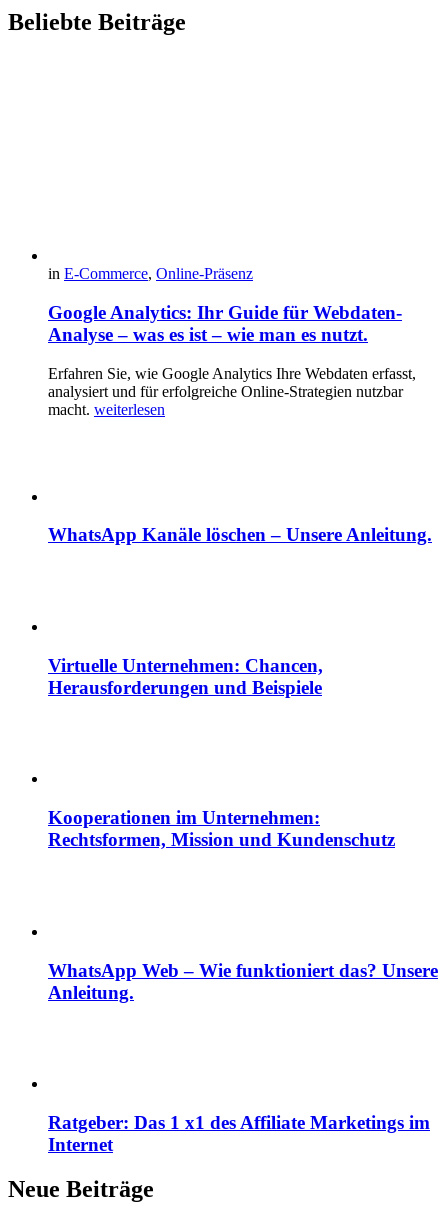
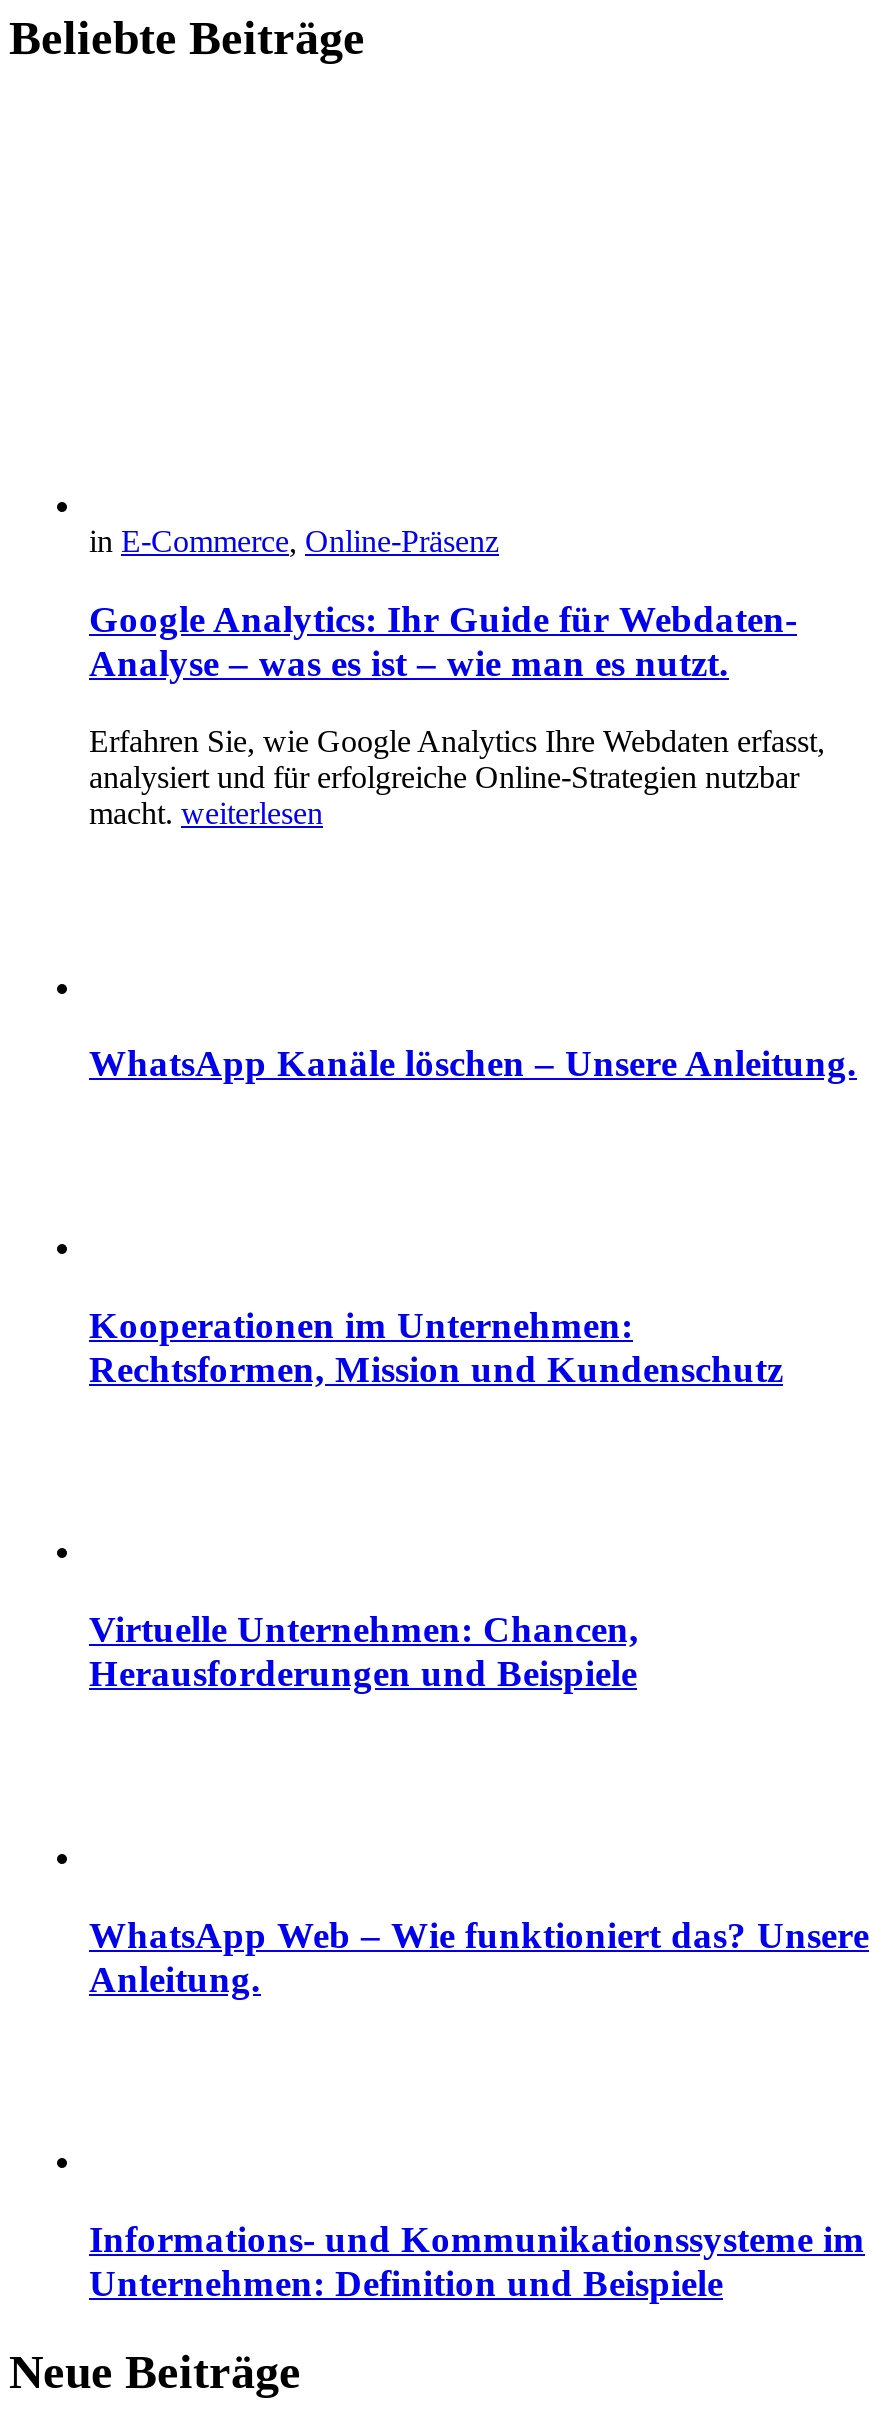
moved down: Virtuelle Unternehmen: Chancen, | Herausforderungen und Beispiele

moved up: Kooperationen im Unternehmen: | Rechtsformen, Mission und Kundenschutz

- Ratgeber: Das 1 x1 des Affiliate Marketings im
- Internet
+ Informations- und Kommunikationssysteme im
+ Unternehmen: Definition und Beispiele
